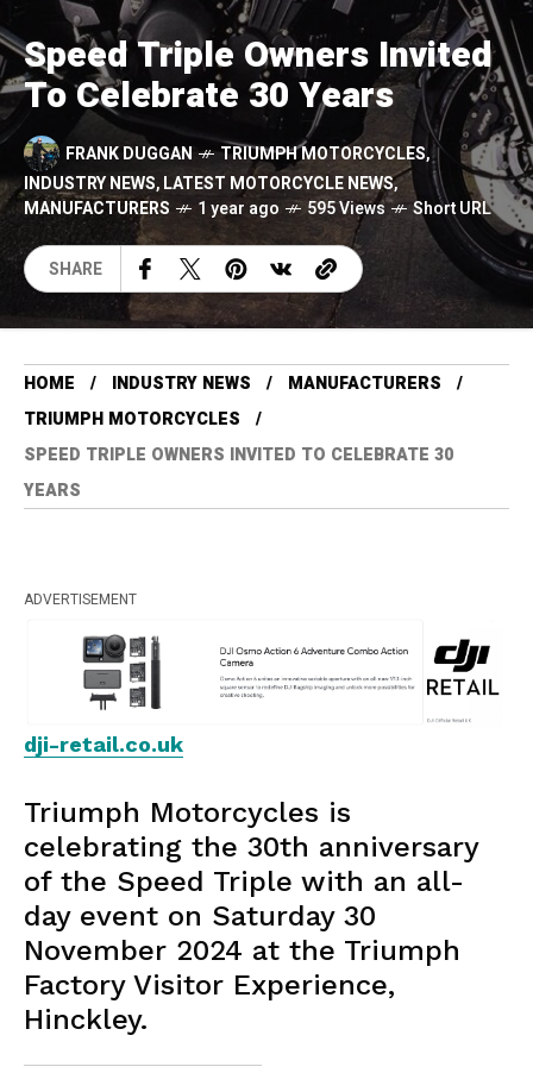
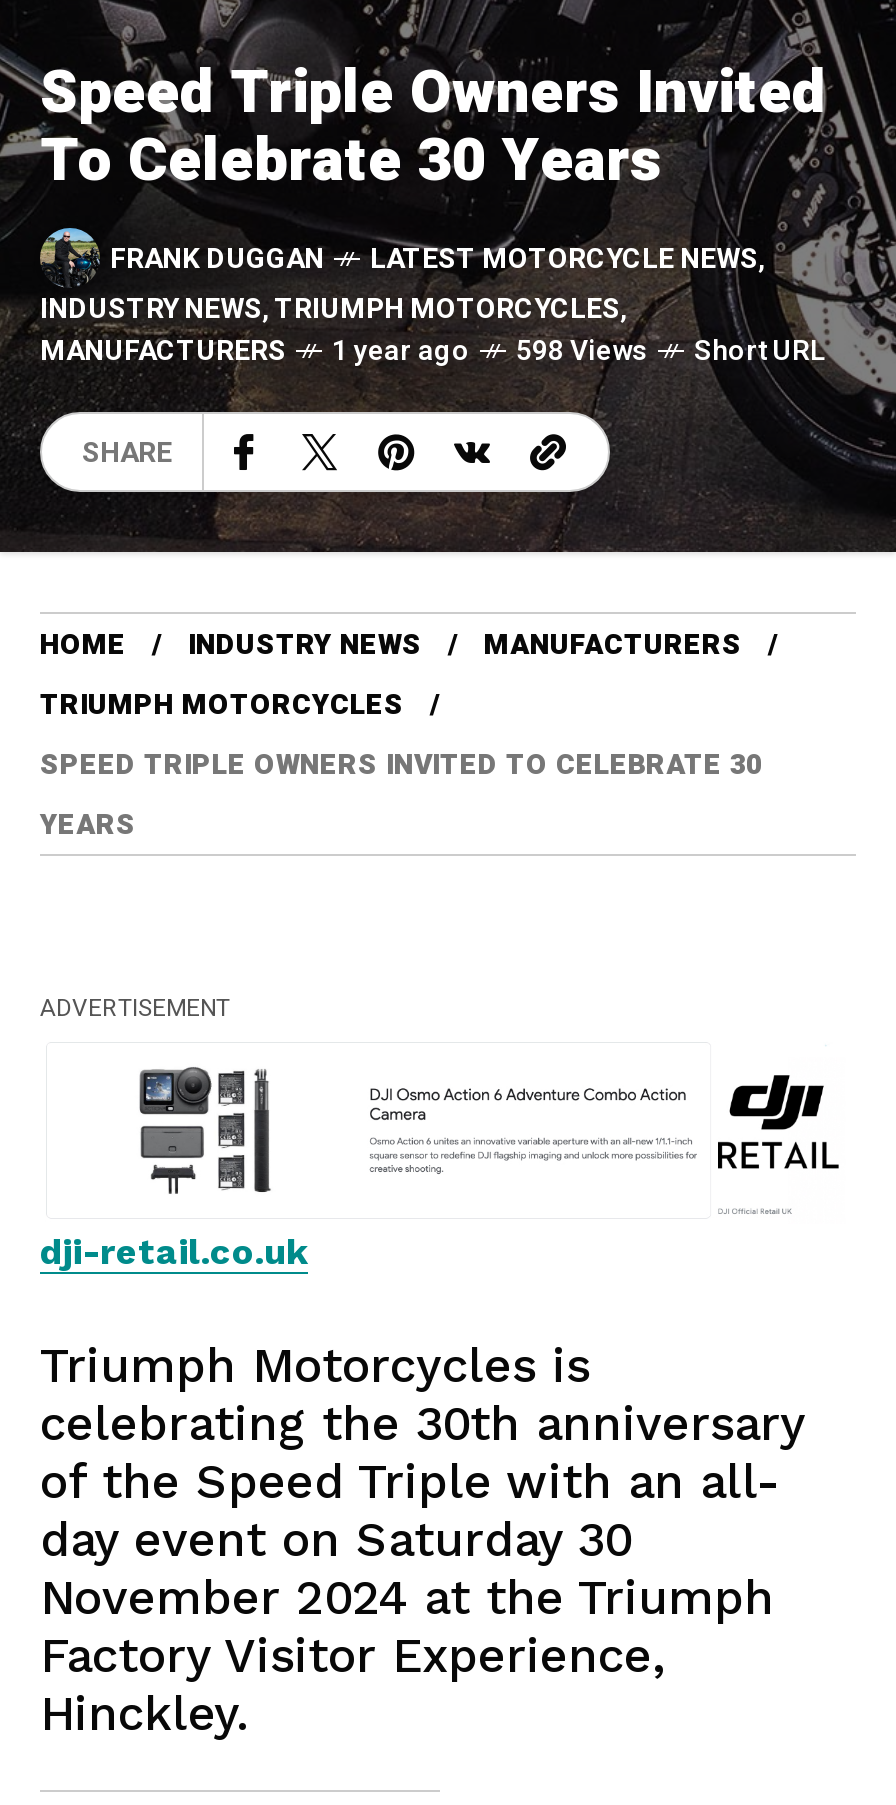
- TRIUMPH MOTORCYCLES,
- INDUSTRY NEWS,LATEST MOTORCYCLE NEWS,
+ LATEST MOTORCYCLE NEWS,
+ INDUSTRY NEWS,TRIUMPH MOTORCYCLES,

- MANUFACTURERS 1 year ago 595 Views Short URL
+ MANUFACTURERS 1 year ago 598 Views Short URL
